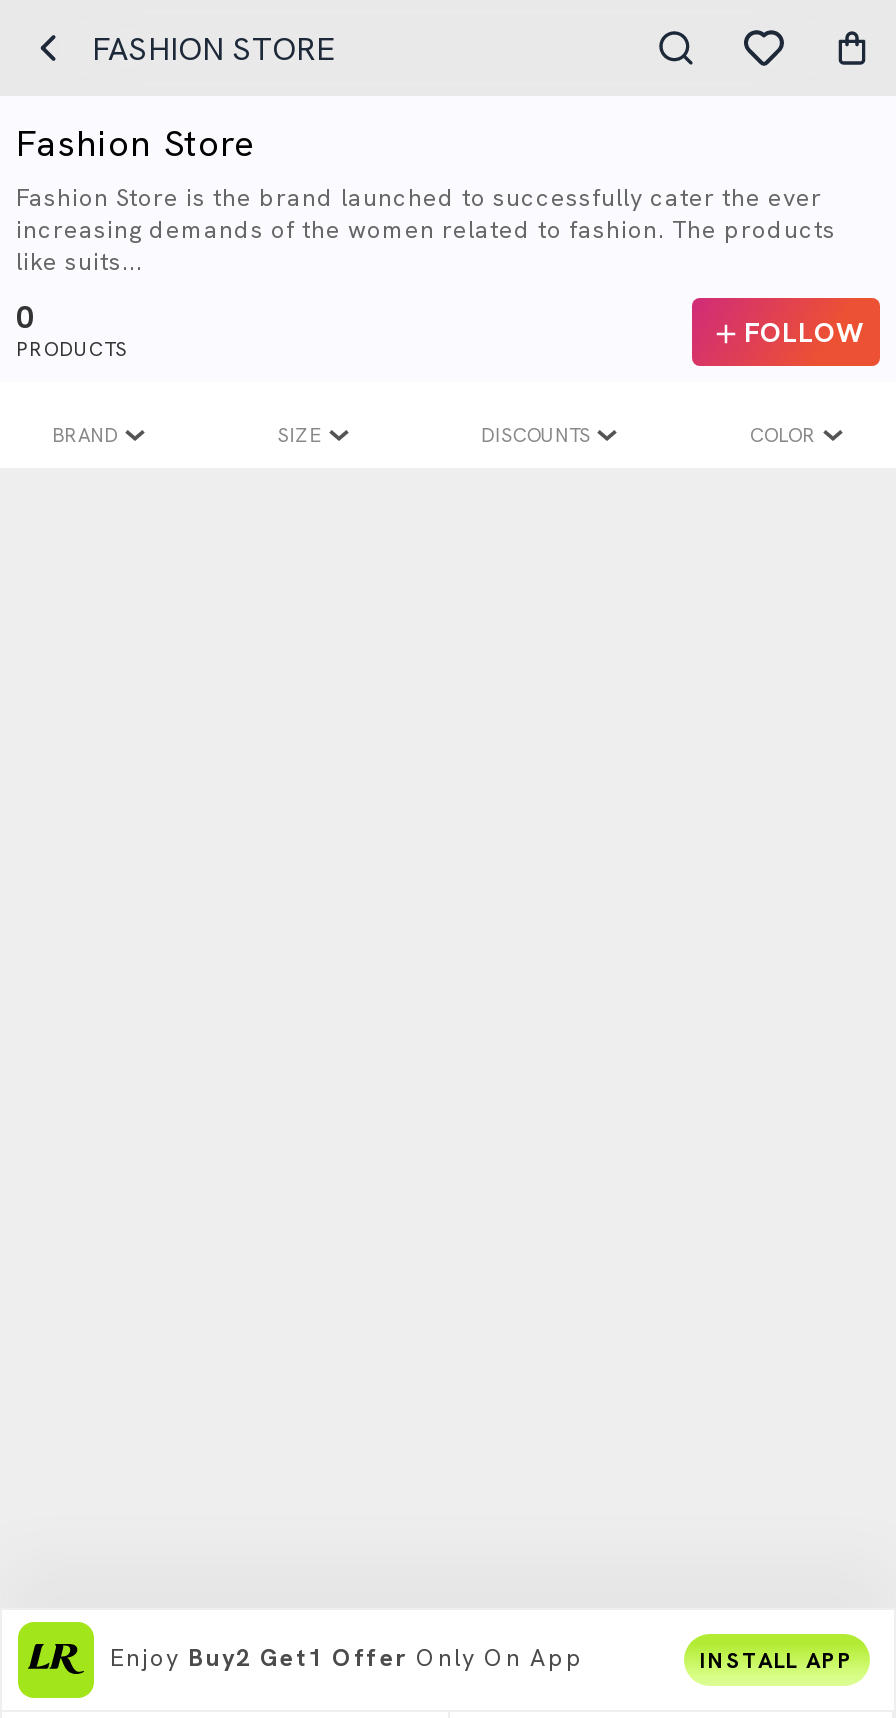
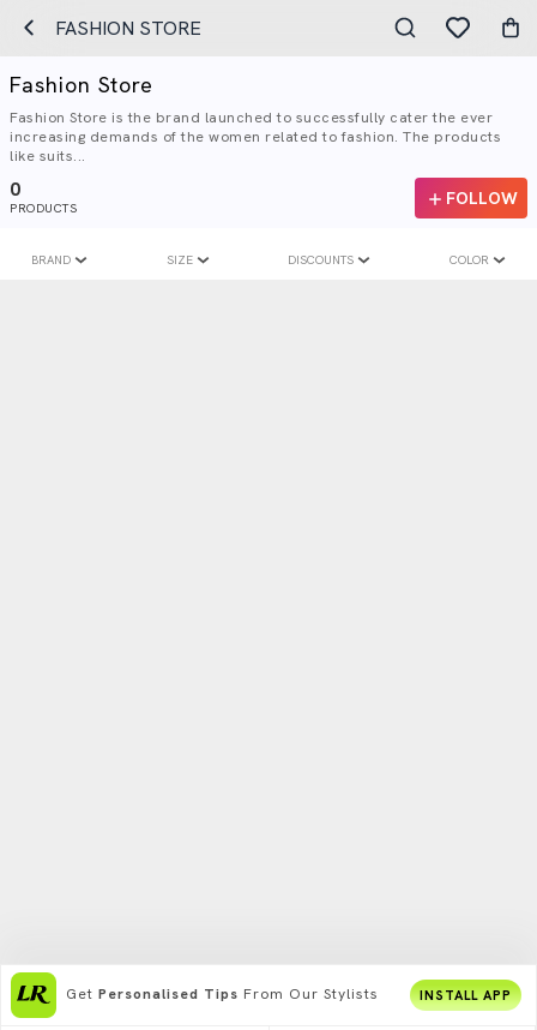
- Enjoy Buy2 Get1 Offer Only On App
+ Get Personalised Tips From Our Stylists
